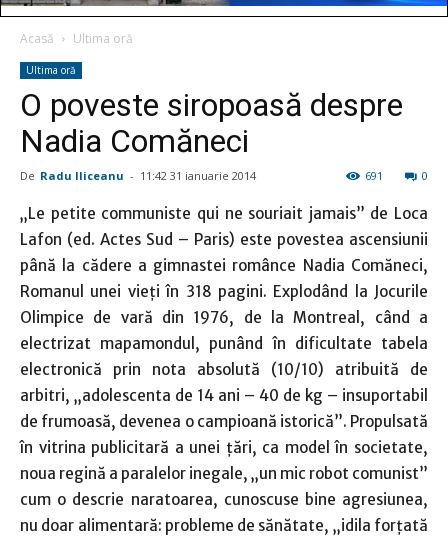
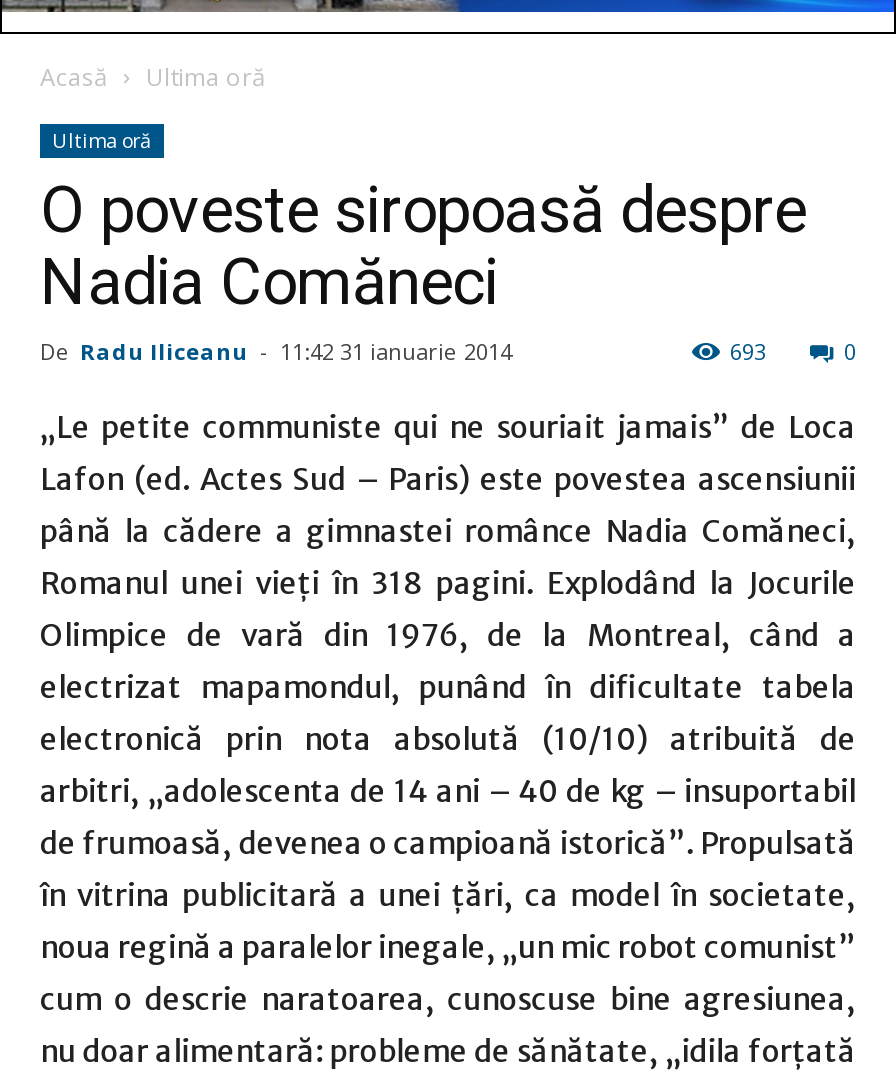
- 691
+ 693
